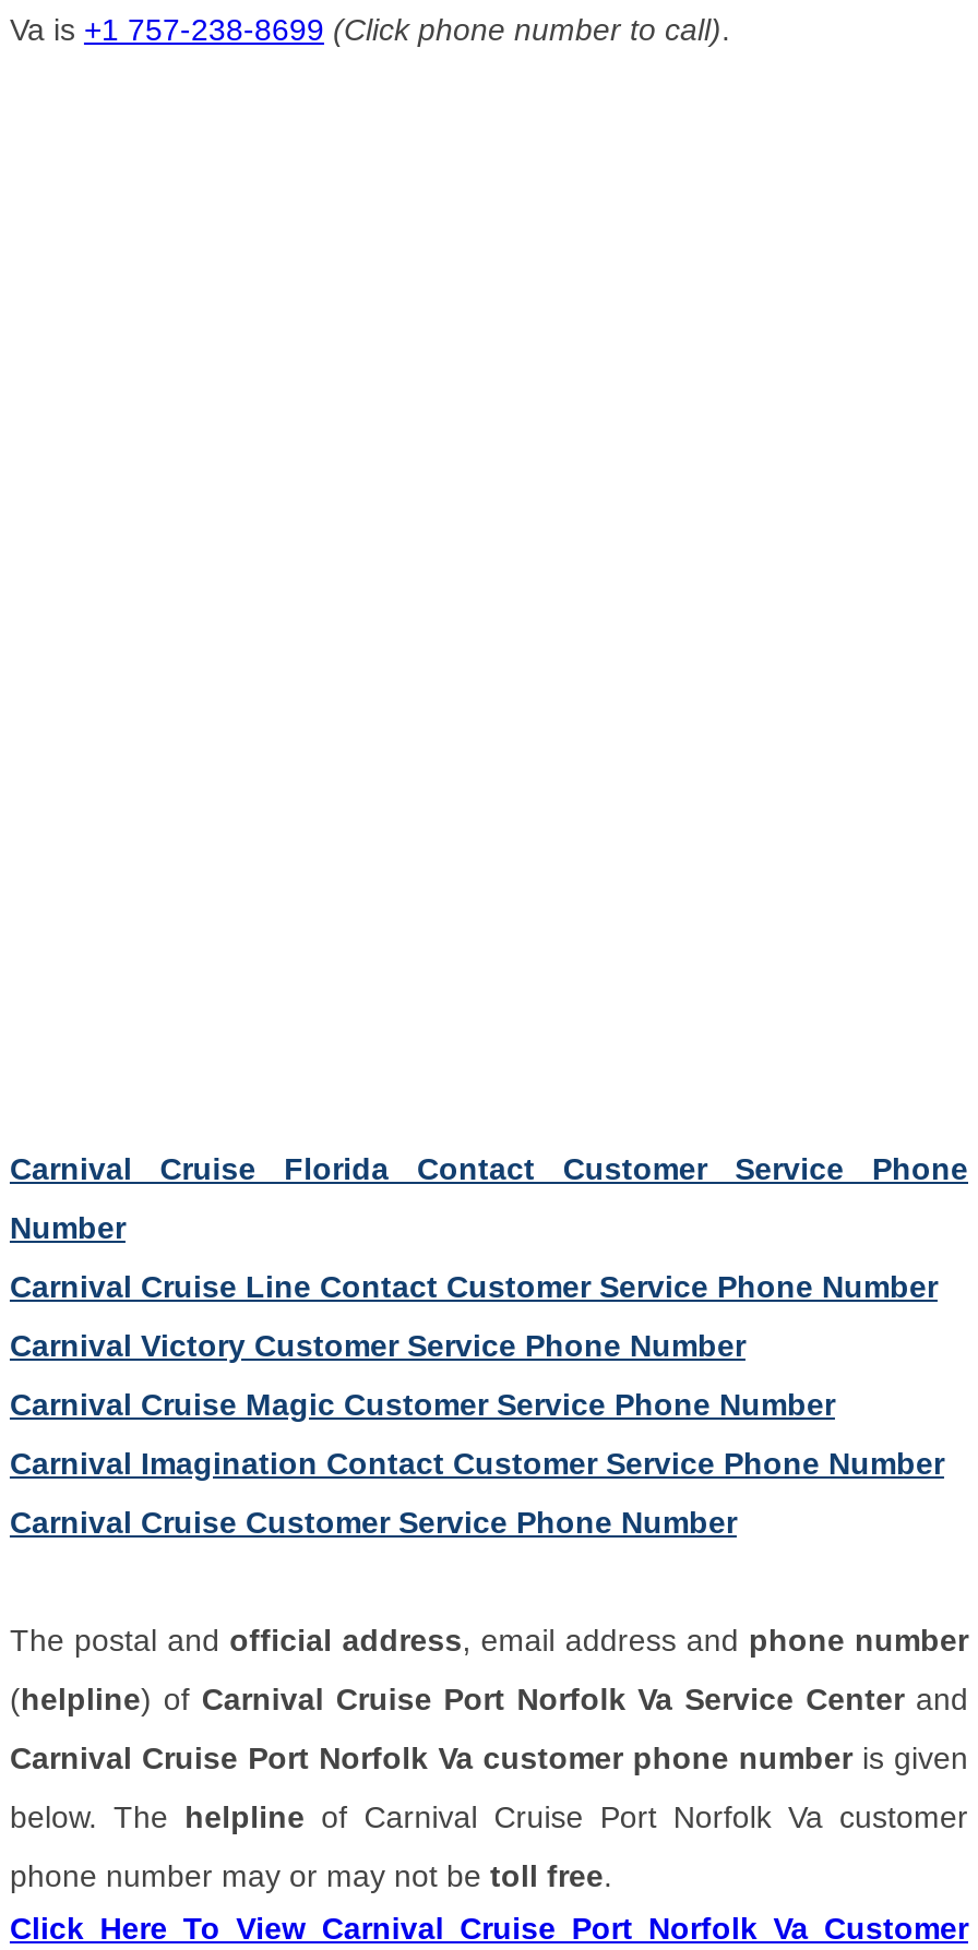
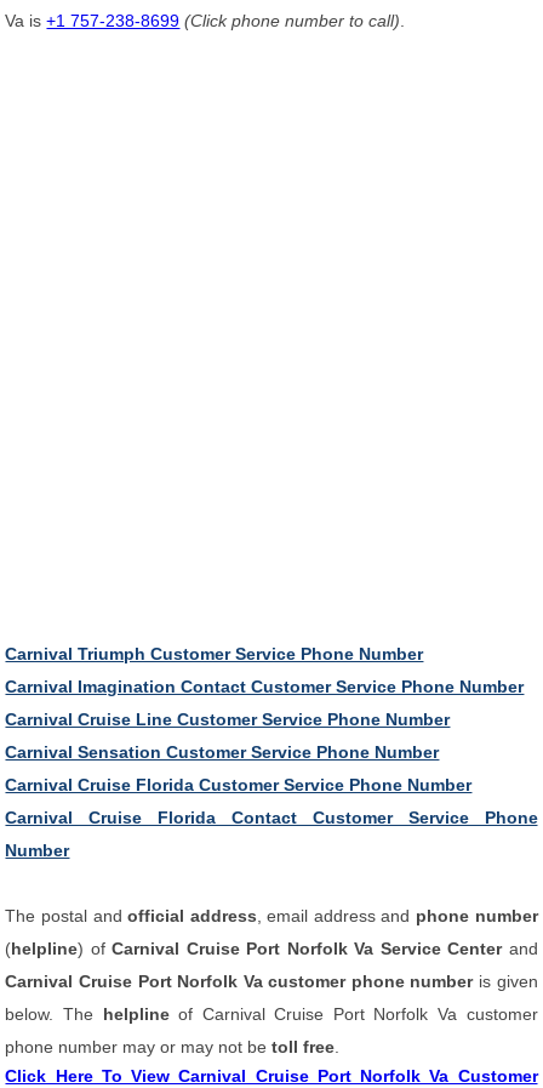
+ Carnival Triumph Customer Service Phone Number
+ Carnival Cruise Line Customer Service Phone Number
+ Carnival Sensation Customer Service Phone Number
+ Carnival Cruise Florida Customer Service Phone Number

moved down: Carnival Cruise Florida Contact Customer Service Phone | Number

- Carnival Cruise Line Contact Customer Service Phone Number
- Carnival Victory Customer Service Phone Number
- Carnival Cruise Magic Customer Service Phone Number
- Carnival Cruise Customer Service Phone Number

moved up: Carnival Imagination Contact Customer Service Phone Number
